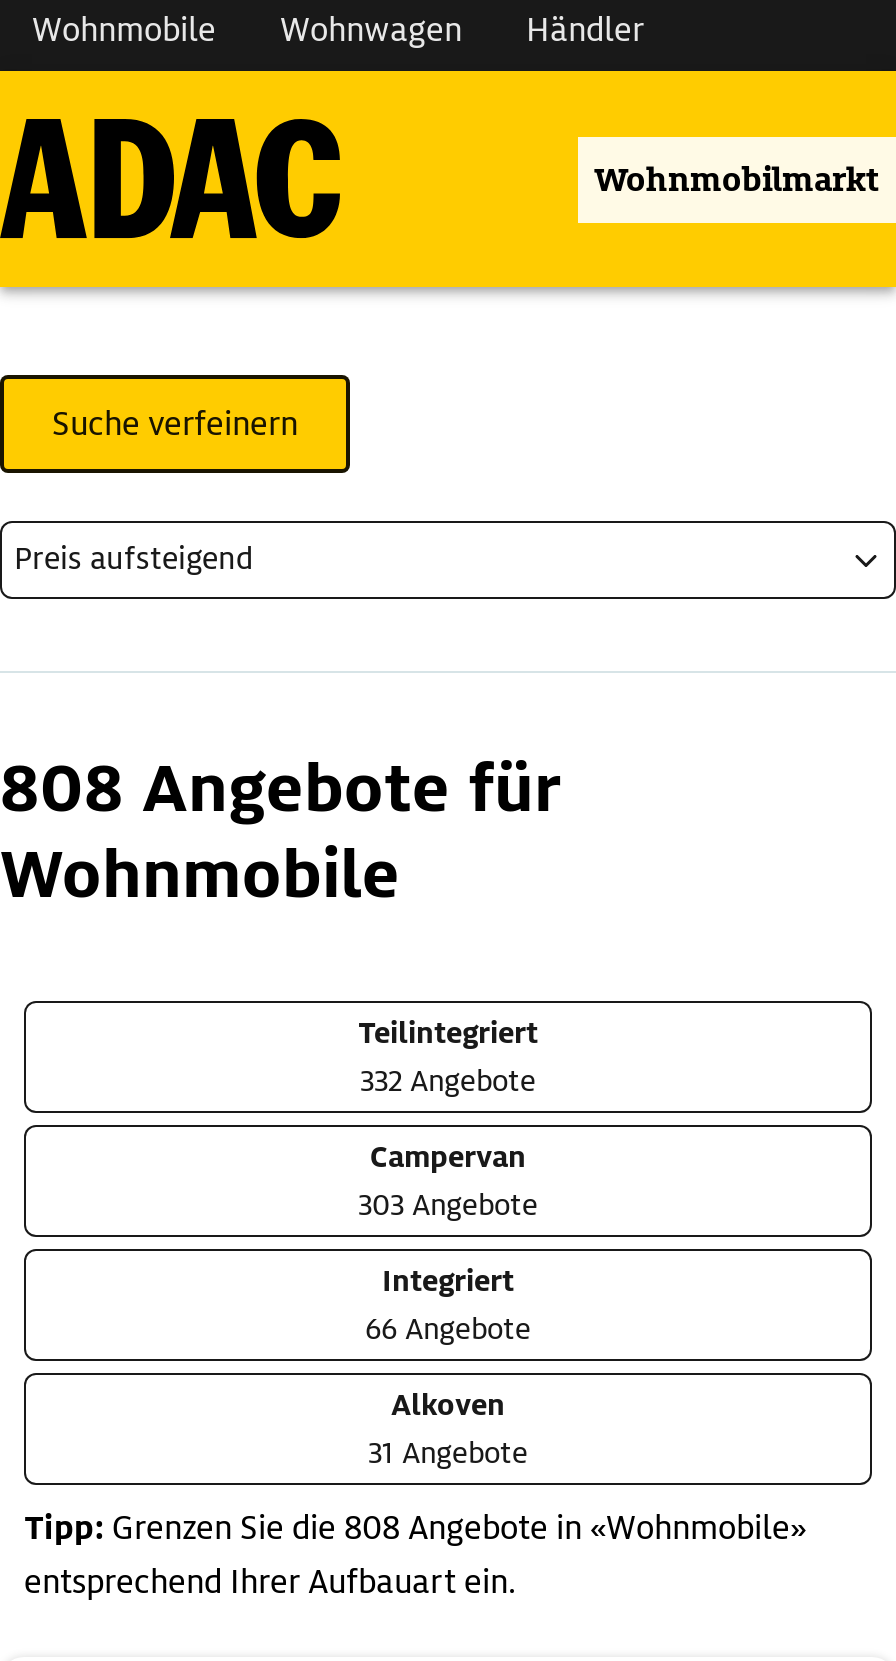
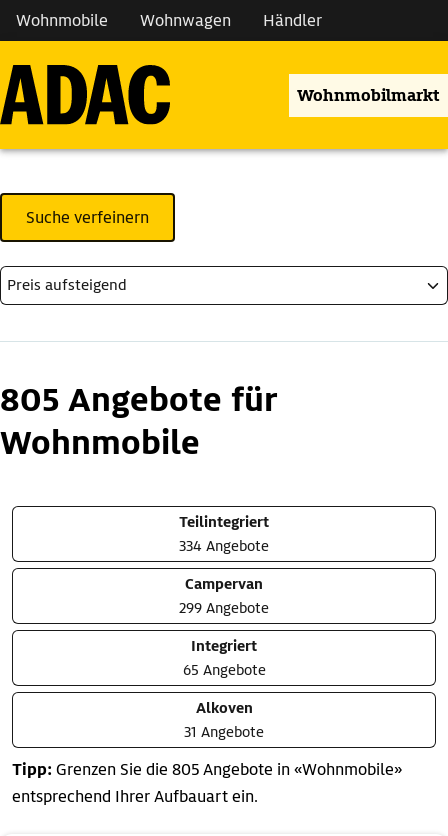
- 808 Angebote für
+ 805 Angebote für

- 332 Angebote
+ 334 Angebote

- 303 Angebote
+ 299 Angebote

- 66 Angebote
+ 65 Angebote

- Tipp: Grenzen Sie die 808 Angebote in «Wohnmobile»
+ Tipp: Grenzen Sie die 805 Angebote in «Wohnmobile»
